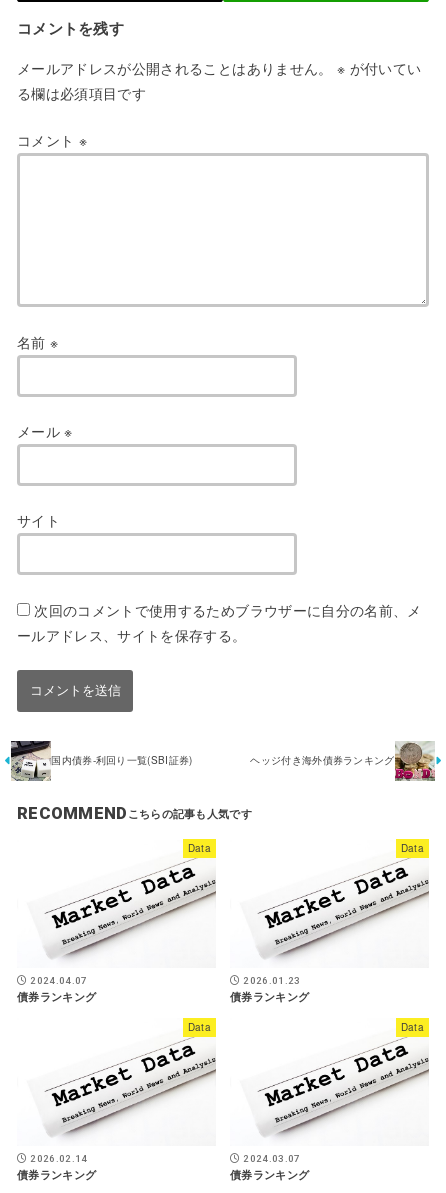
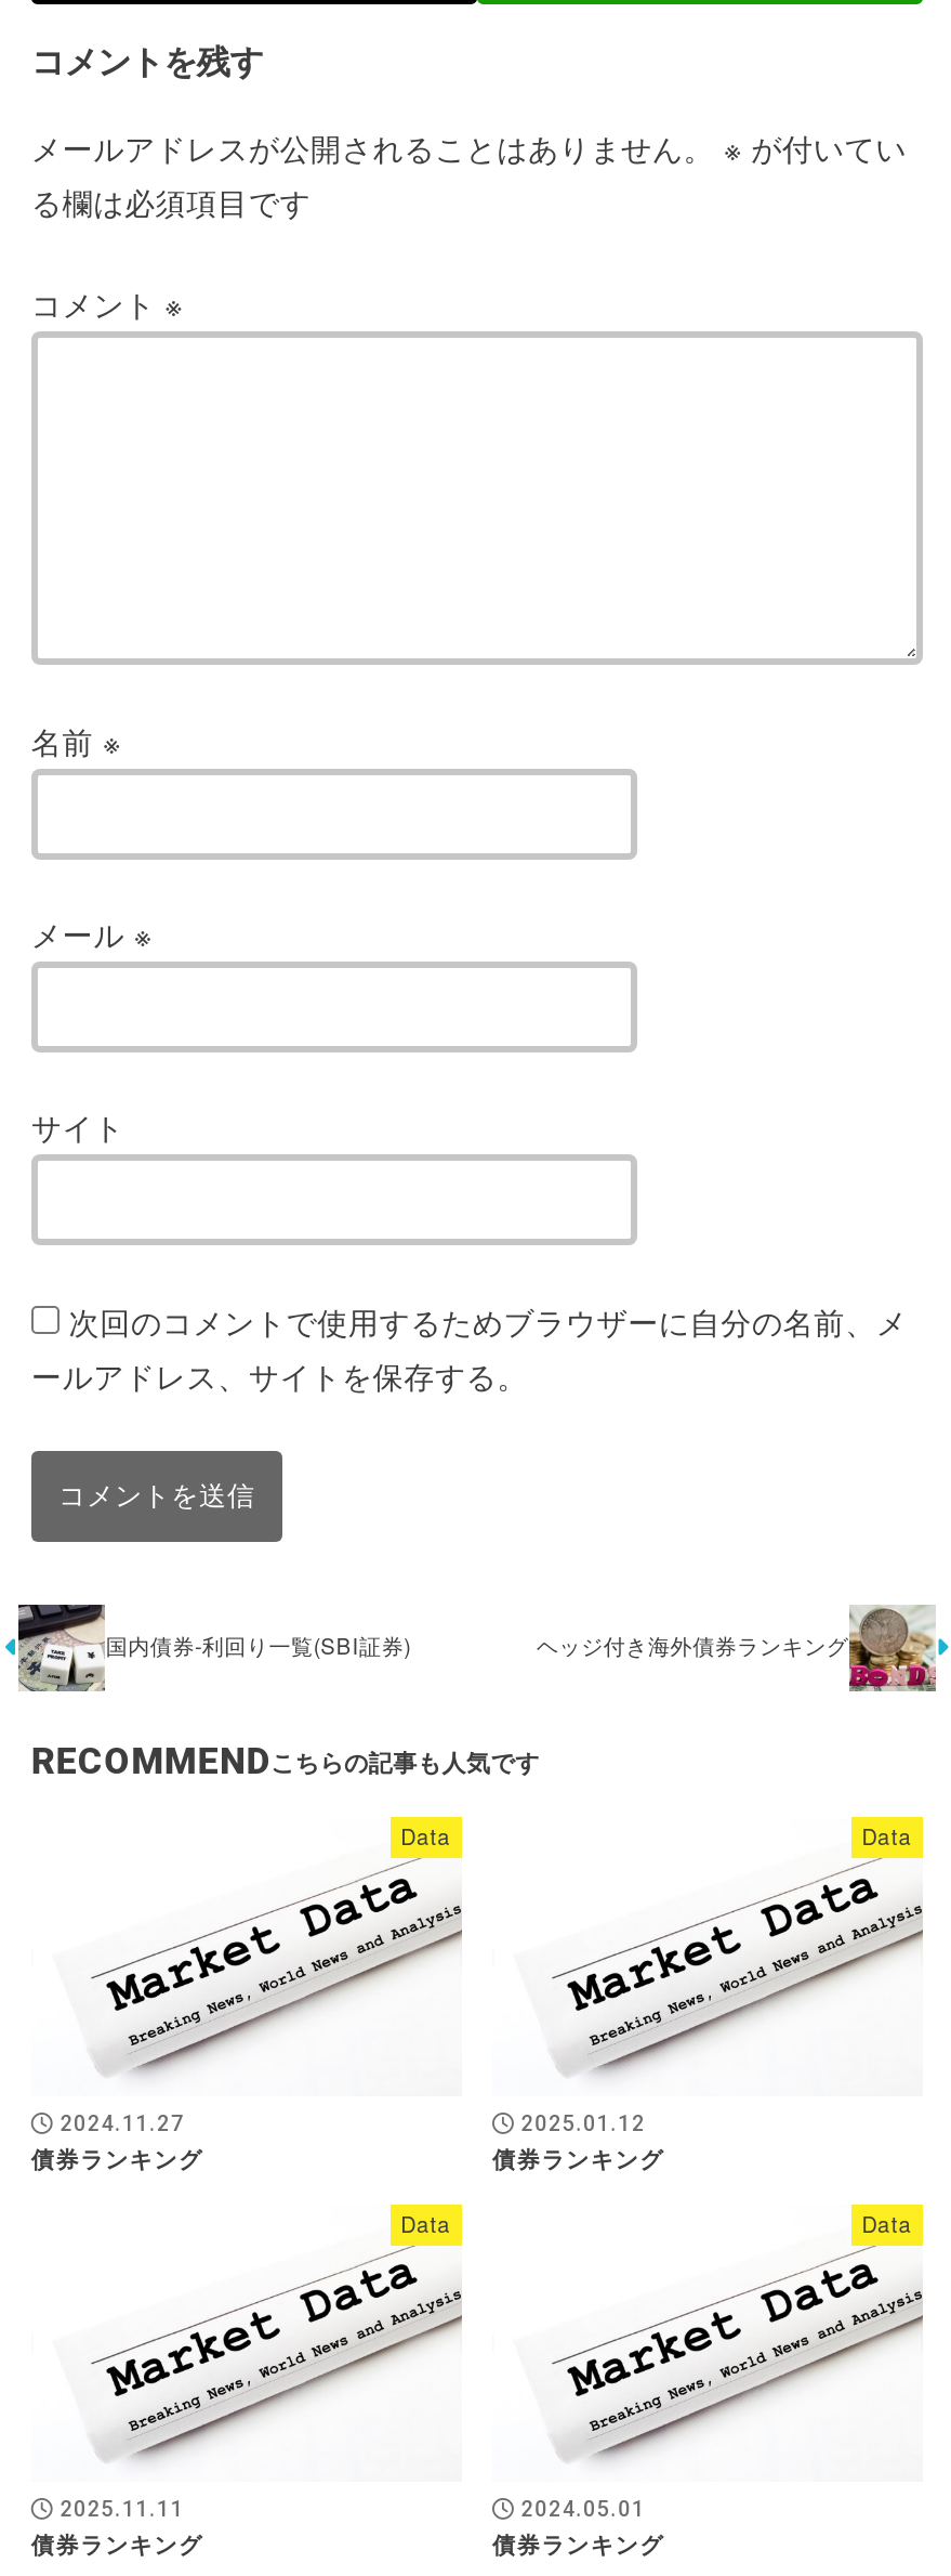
- 2024.04.07
+ 2024.11.27

- 2026.01.23
+ 2025.01.12

- 2026.02.14
+ 2025.11.11

- 2024.03.07
+ 2024.05.01
